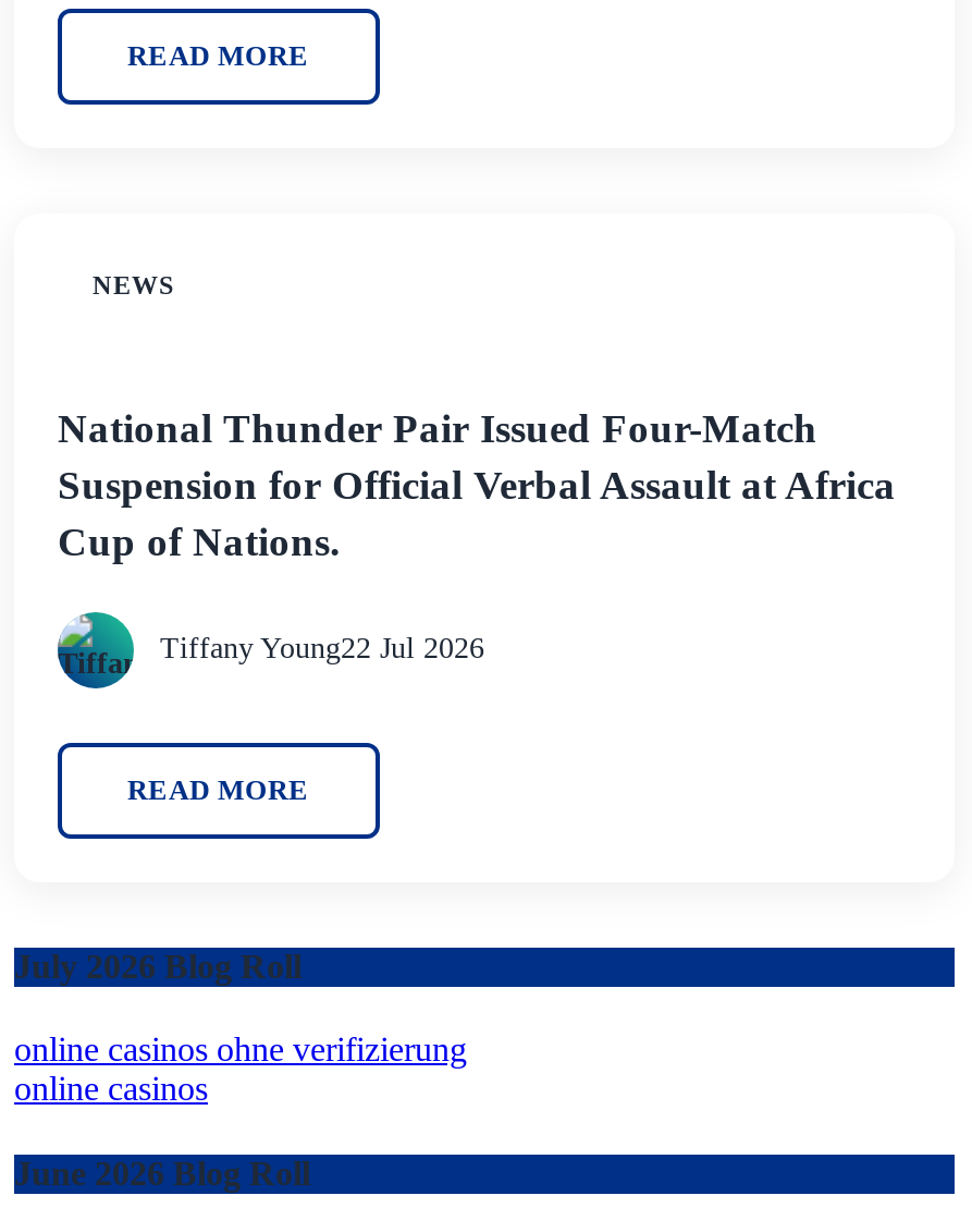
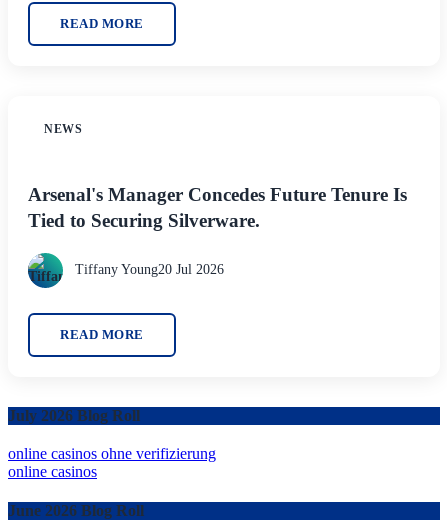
- National Thunder Pair Issued Four-Match
- Suspension for Official Verbal Assault at Africa
- Cup of Nations.
+ Arsenal's Manager Concedes Future Tenure Is
+ Tied to Securing Silverware.

- Tiffany Young22 Jul 2026
+ Tiffany Young20 Jul 2026
